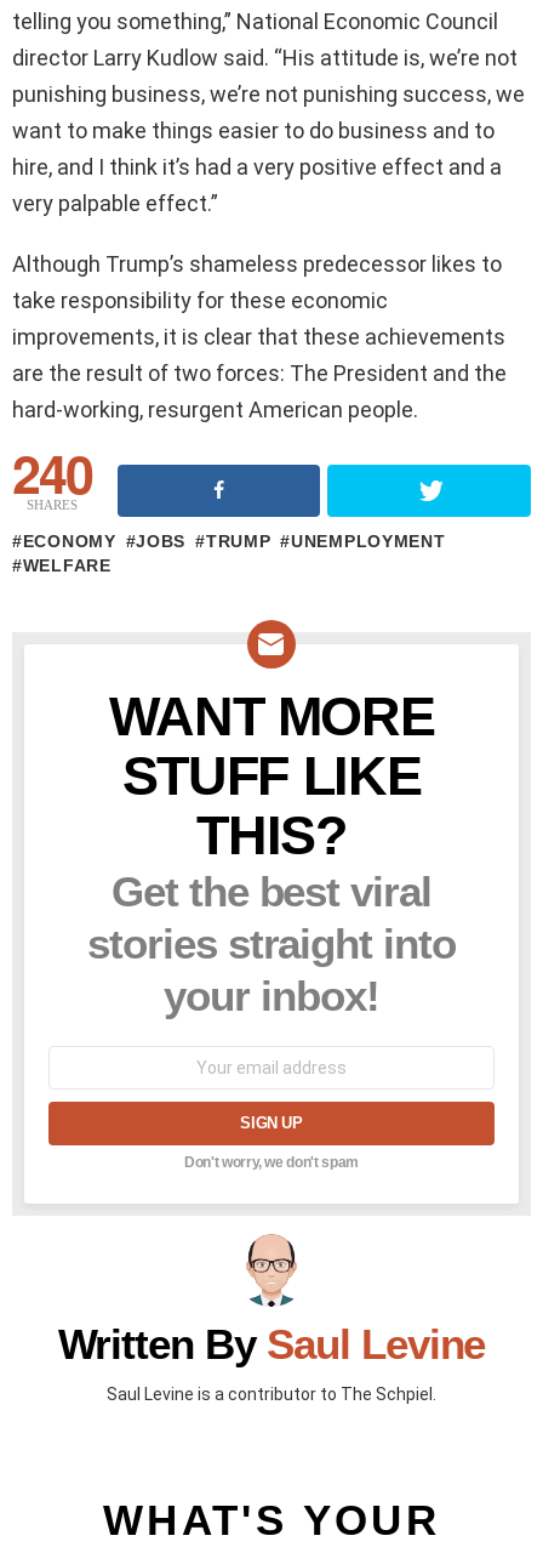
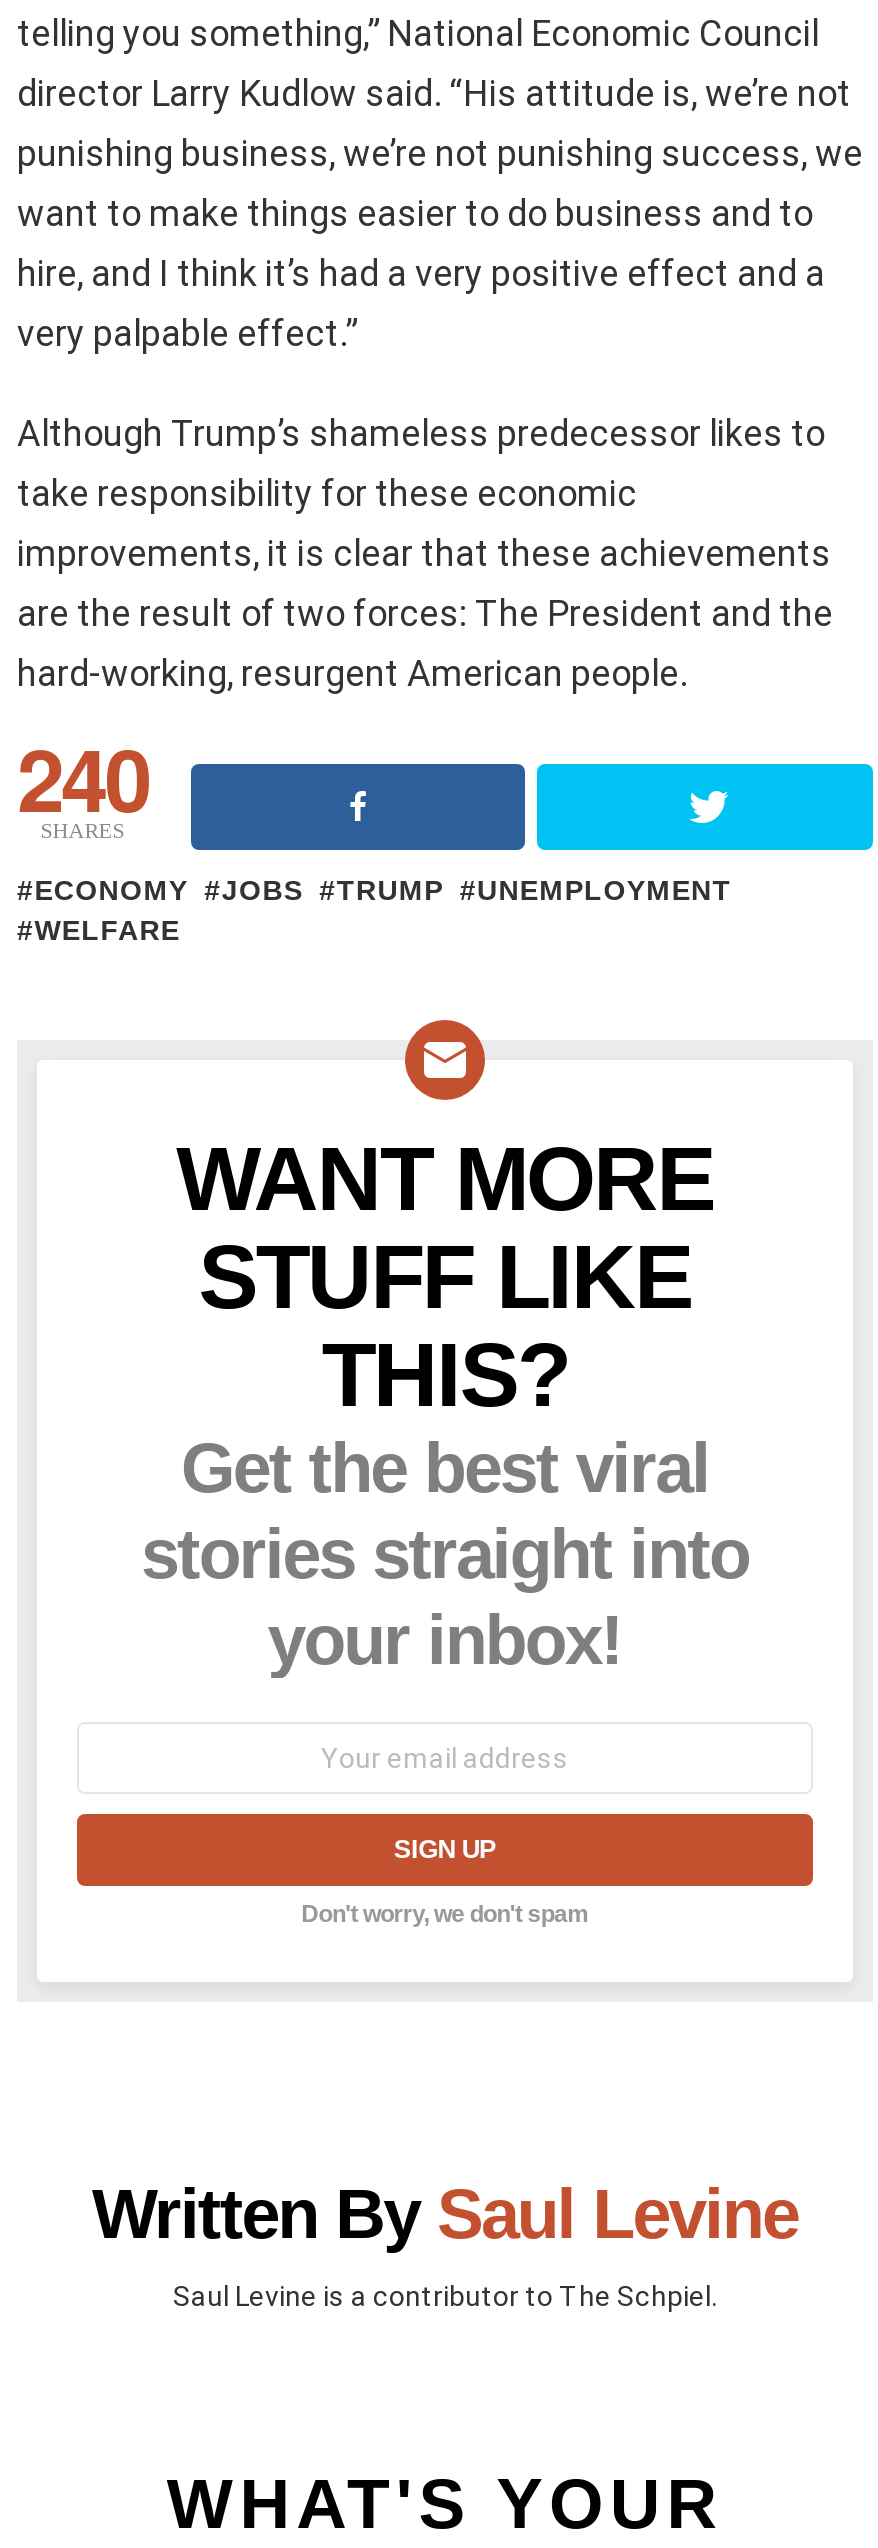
- [image]
